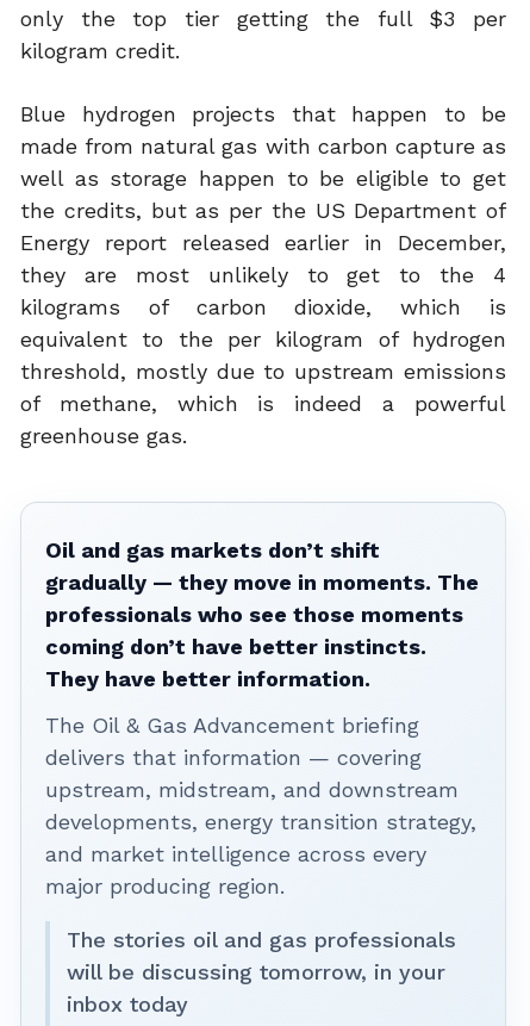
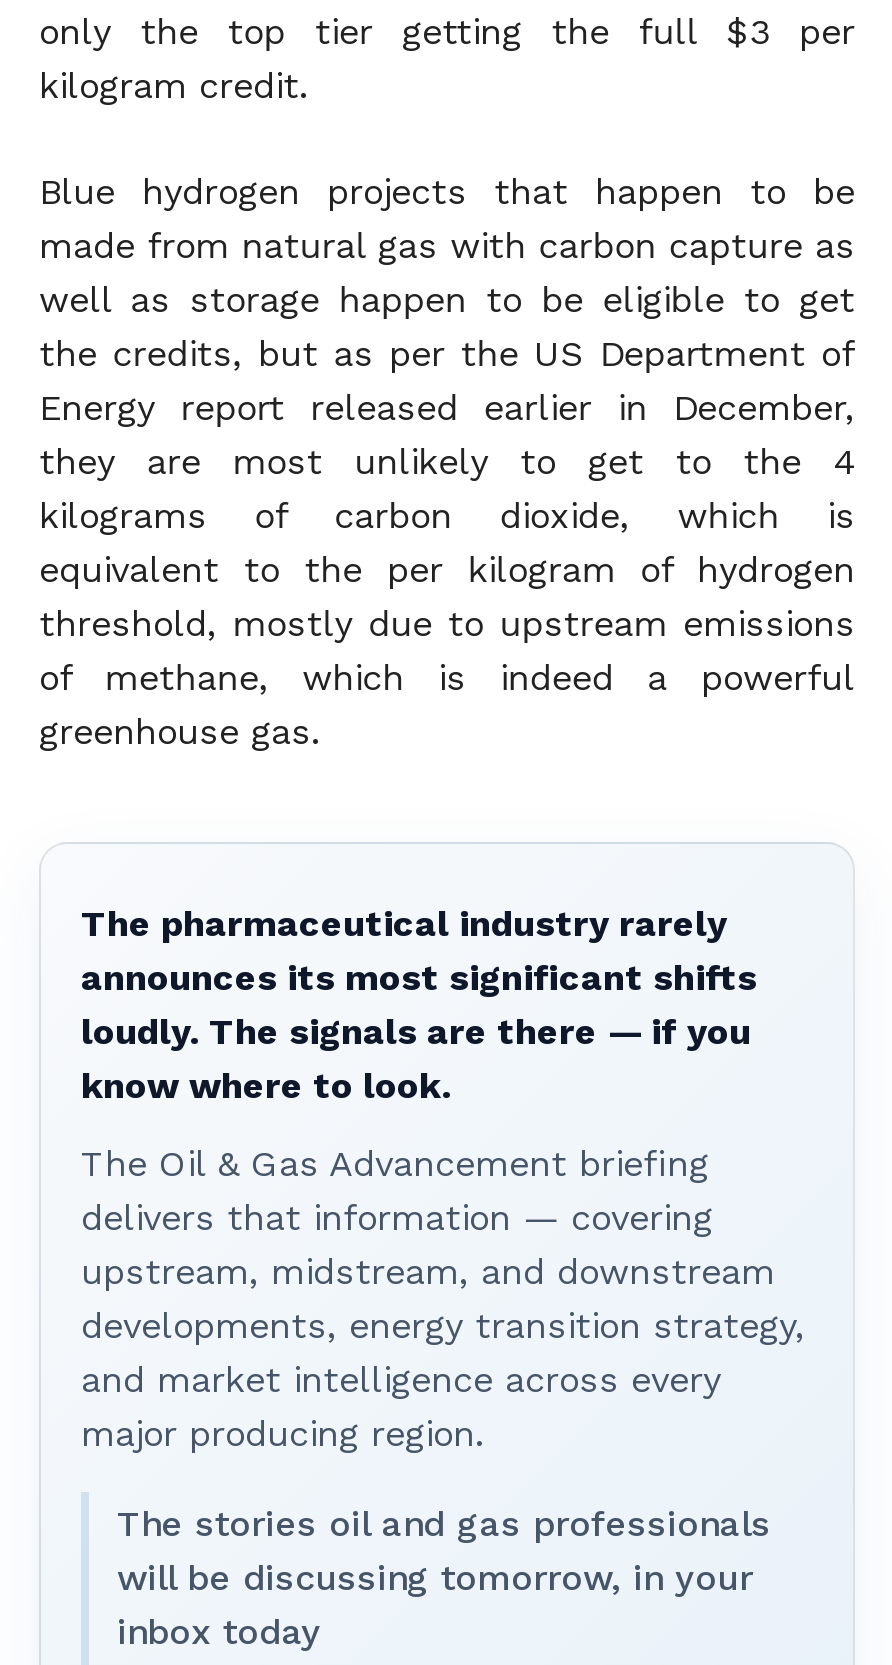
- Oil and gas markets don’t shift
- gradually — they move in moments. The
- professionals who see those moments
- coming don’t have better instincts.
- They have better information.
+ The pharmaceutical industry rarely
+ announces its most significant shifts
+ loudly. The signals are there — if you
+ know where to look.
